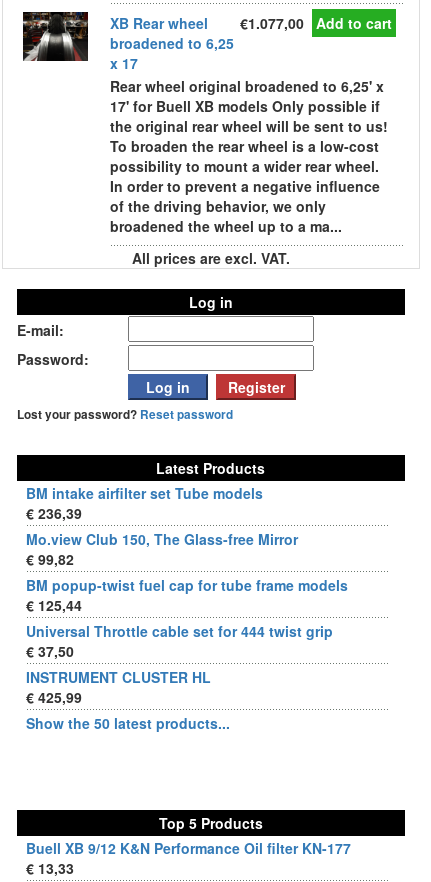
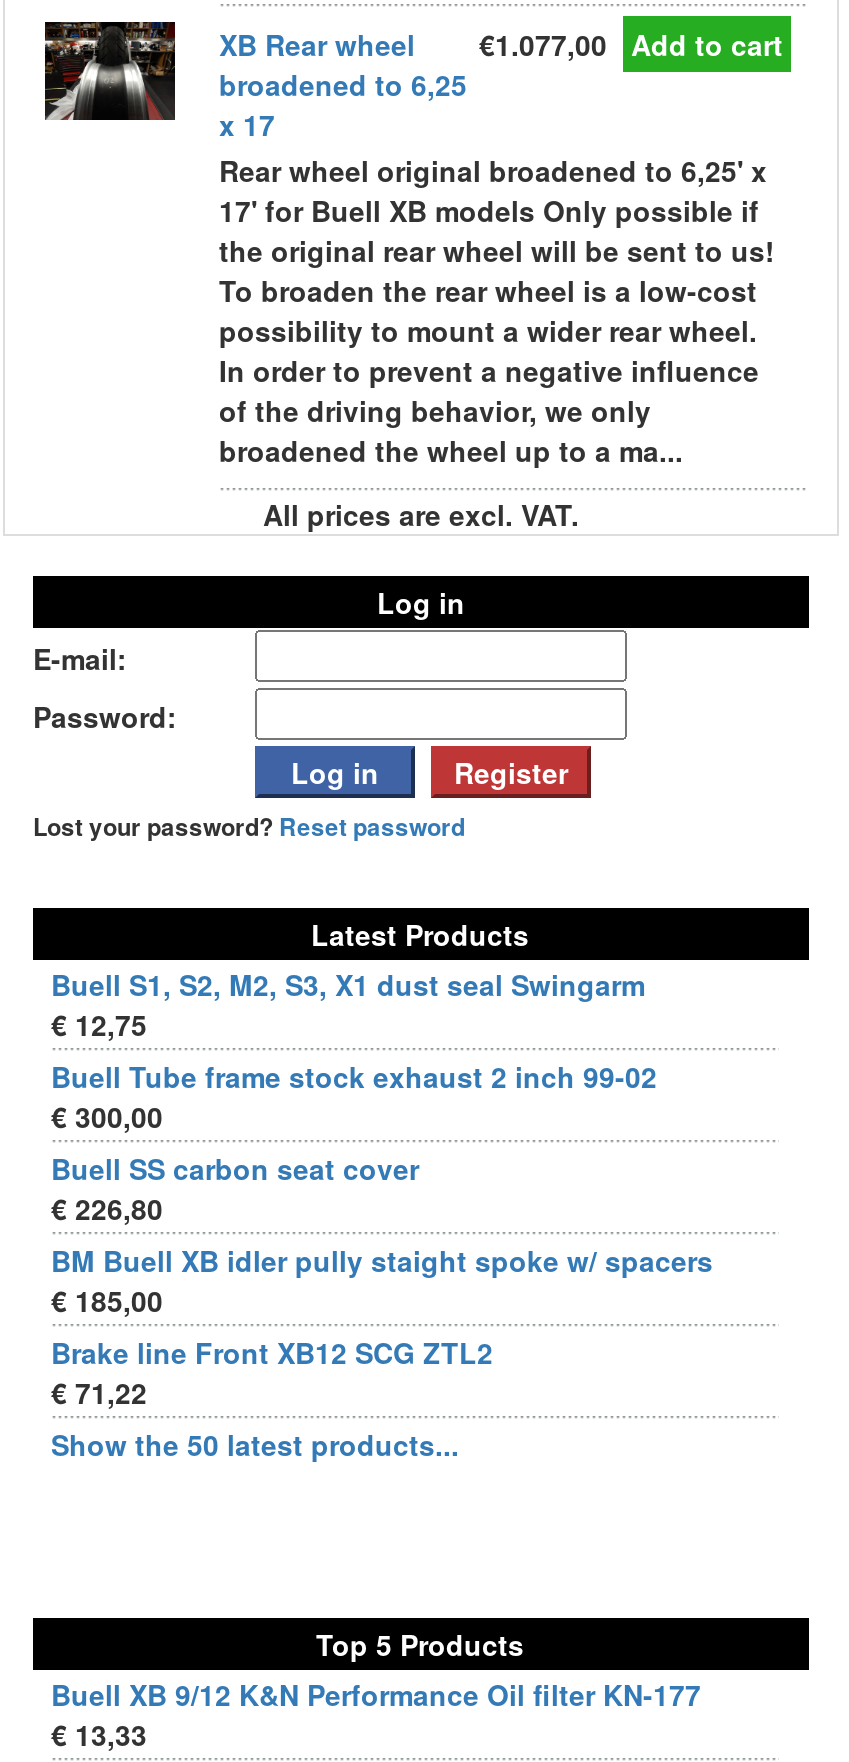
- BM intake airfilter set Tube models
- € 236,39
- Mo.view Club 150, The Glass-free Mirror
- € 99,82
- BM popup-twist fuel cap for tube frame models
- € 125,44
- Universal Throttle cable set for 444 twist grip
- € 37,50
- INSTRUMENT CLUSTER HL
- € 425,99
+ Buell S1, S2, M2, S3, X1 dust seal Swingarm
+ € 12,75
+ Buell Tube frame stock exhaust 2 inch 99-02
+ € 300,00
+ Buell SS carbon seat cover
+ € 226,80
+ BM Buell XB idler pully staight spoke w/ spacers
+ € 185,00
+ Brake line Front XB12 SCG ZTL2
+ € 71,22
